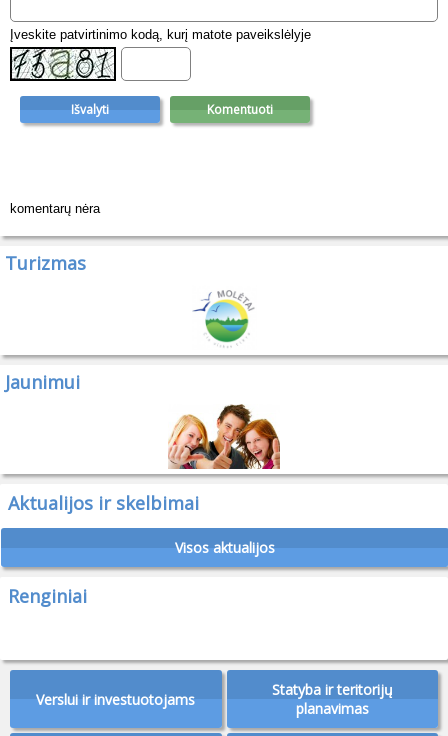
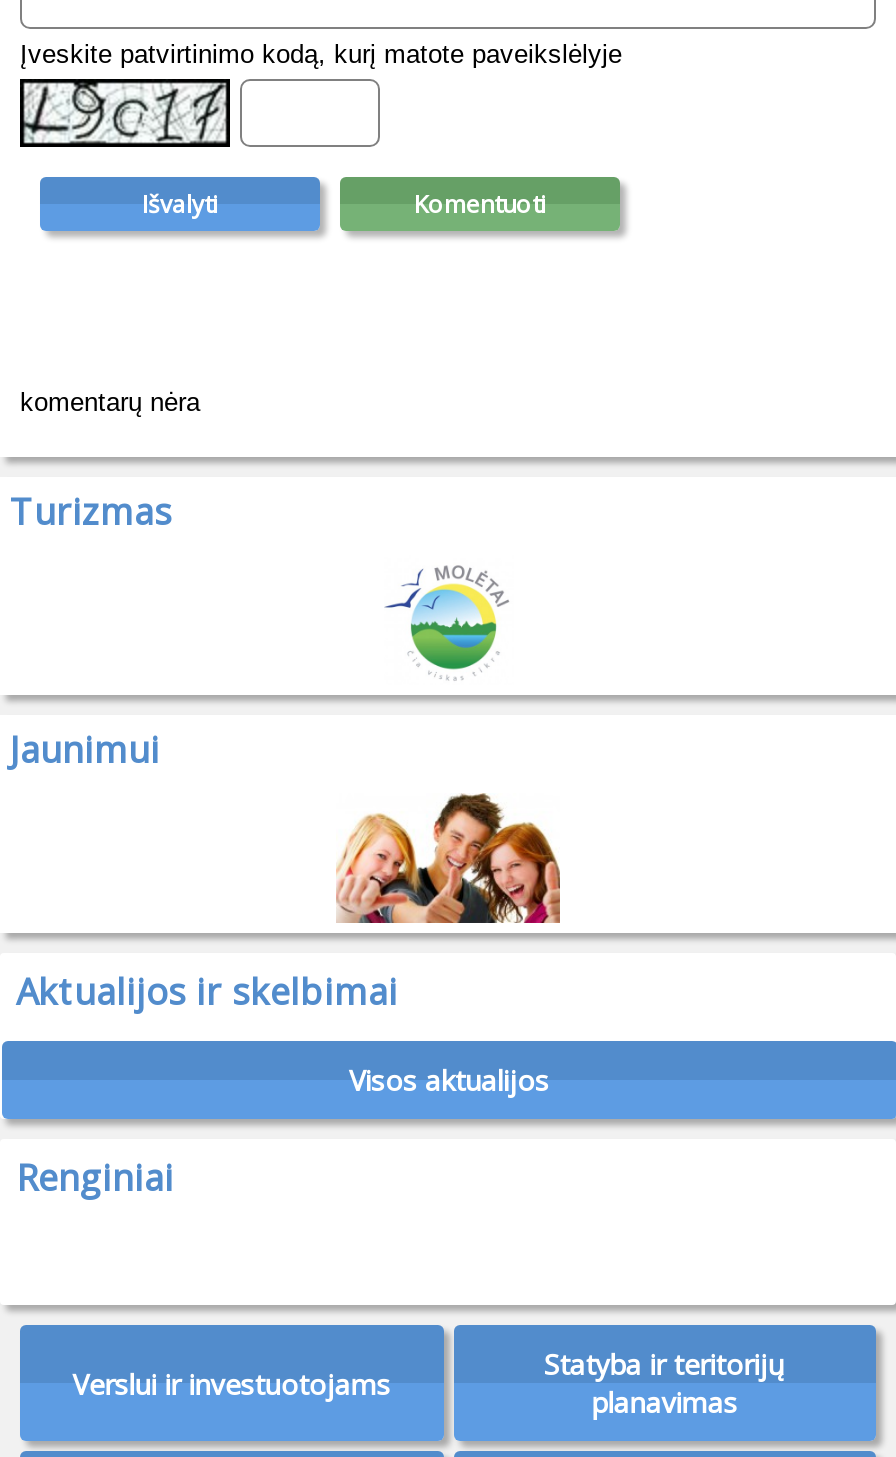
- [image]
+ [image]
